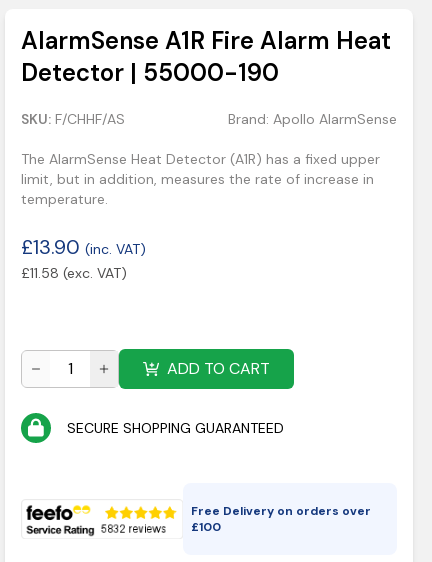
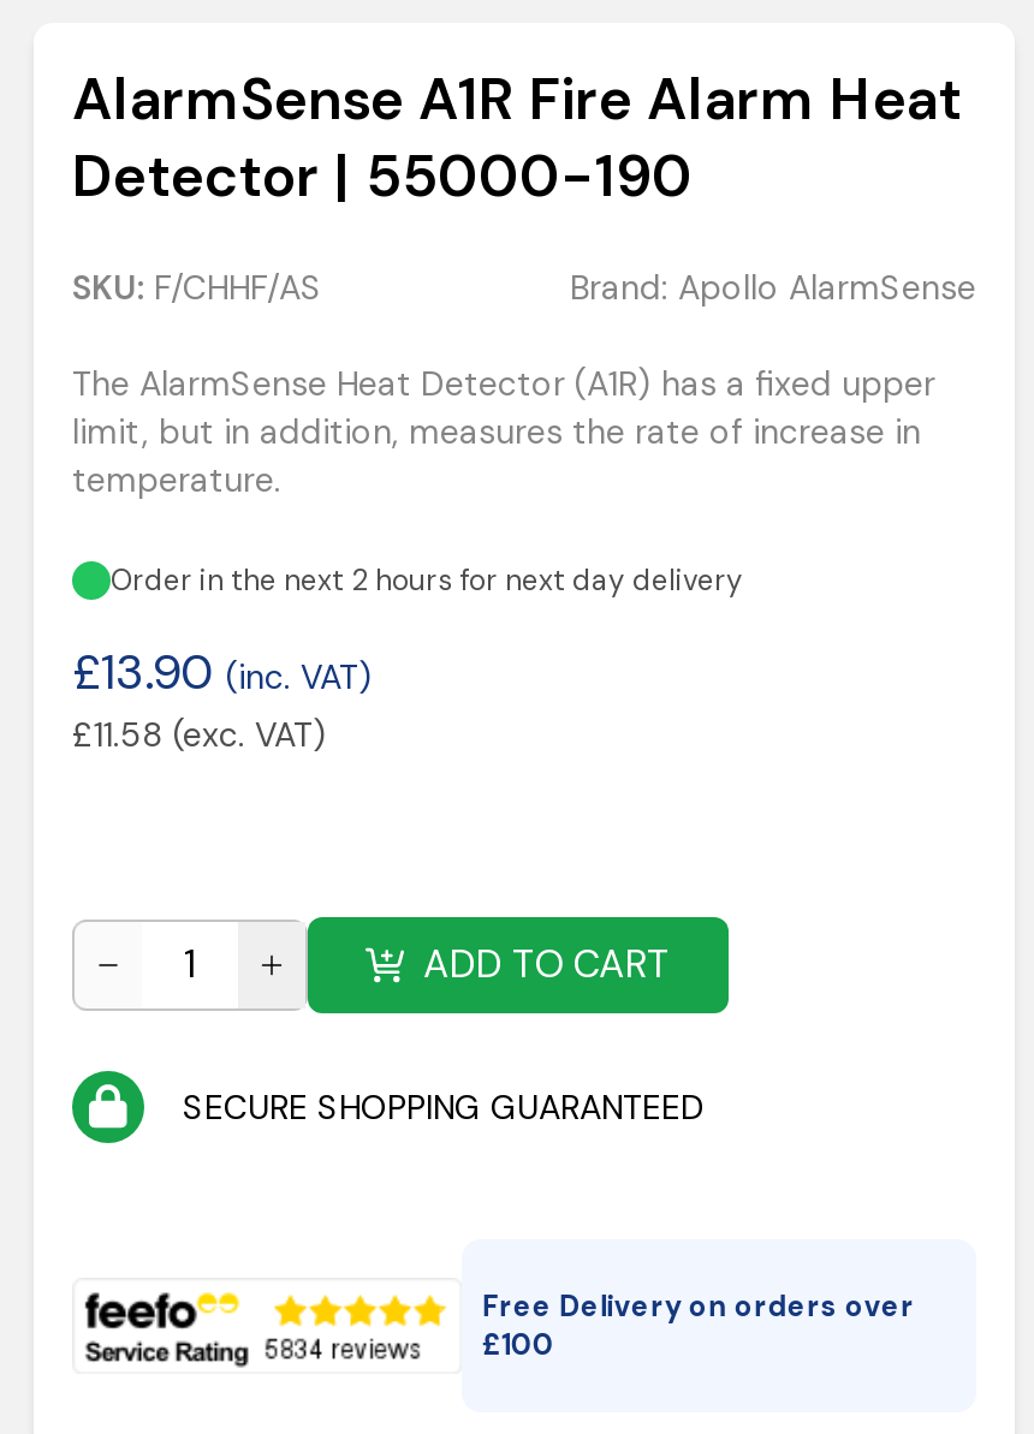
+ Order in the next 2 hours for next day delivery
